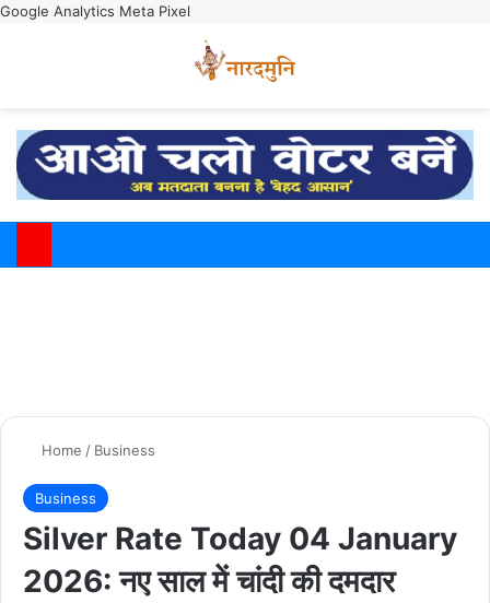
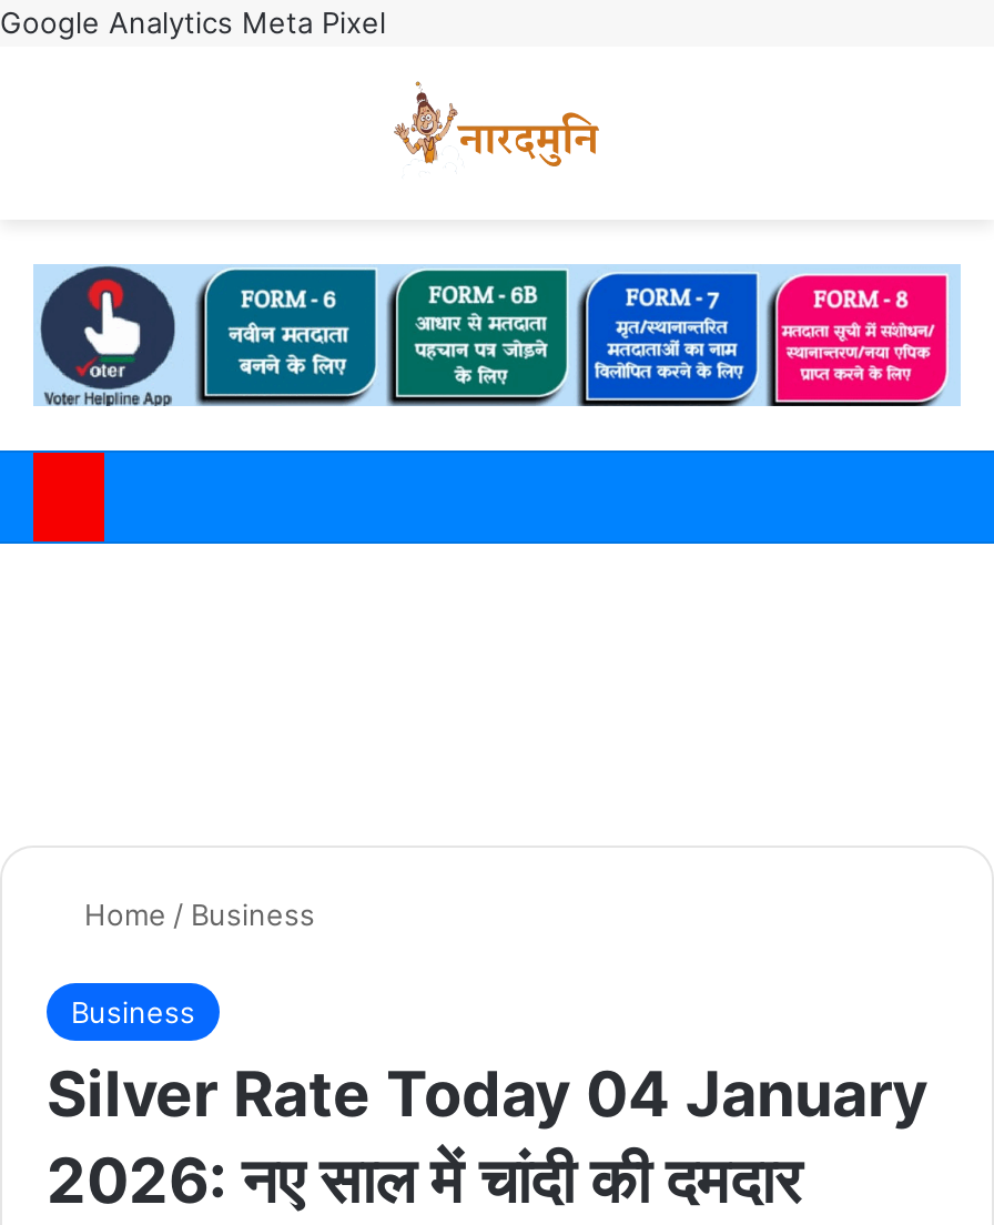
- [image]
+ [image]
